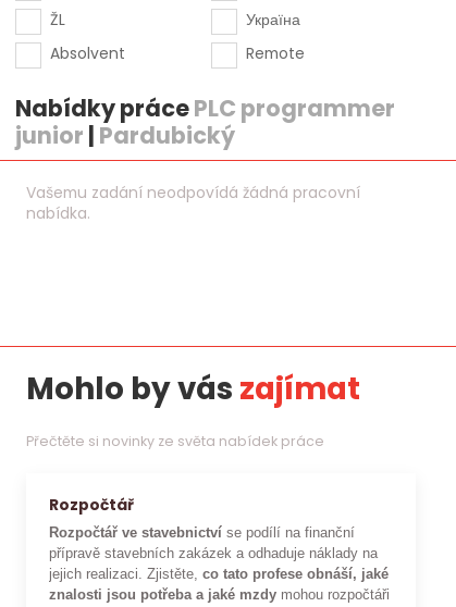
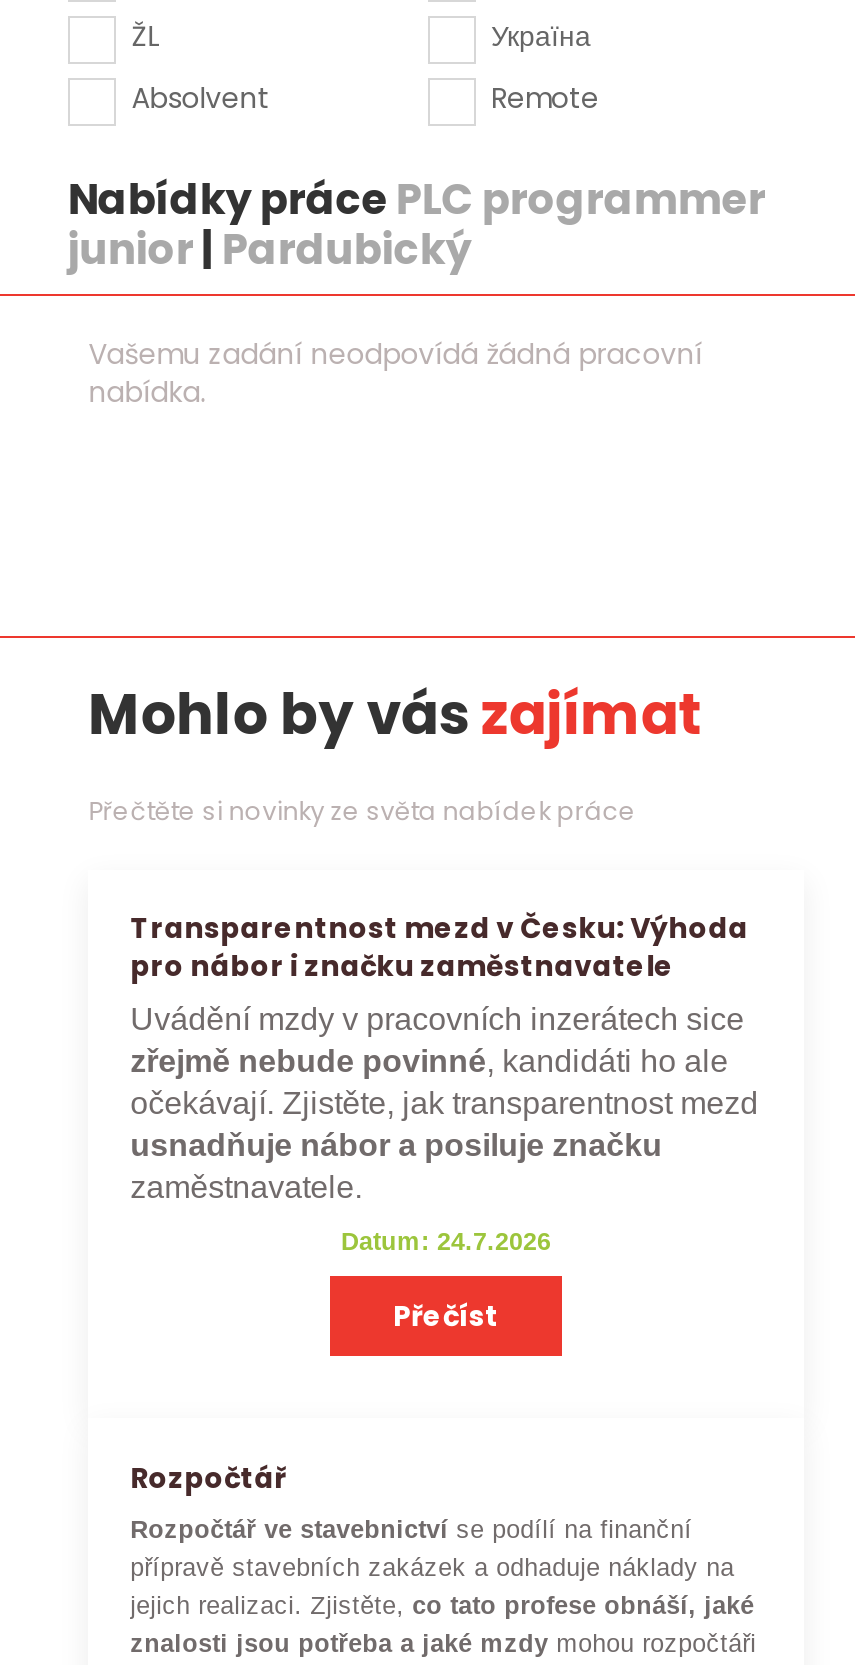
+ Transparentnost mezd v Česku: Výhoda
+ pro nábor i značku zaměstnavatele
+ Uvádění mzdy v pracovních inzerátech sice
+ zřejmě nebude povinné, kandidáti ho ale
+ očekávají. Zjistěte, jak transparentnost mezd
+ usnadňuje nábor a posiluje značku
+ zaměstnavatele.
+ Datum: 24.7.2026
+ Přečíst
